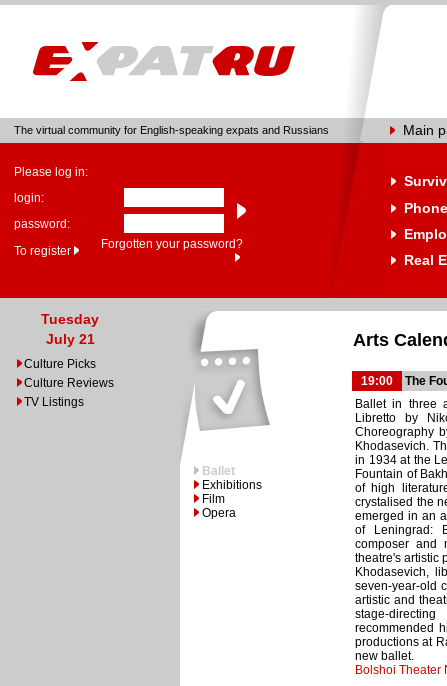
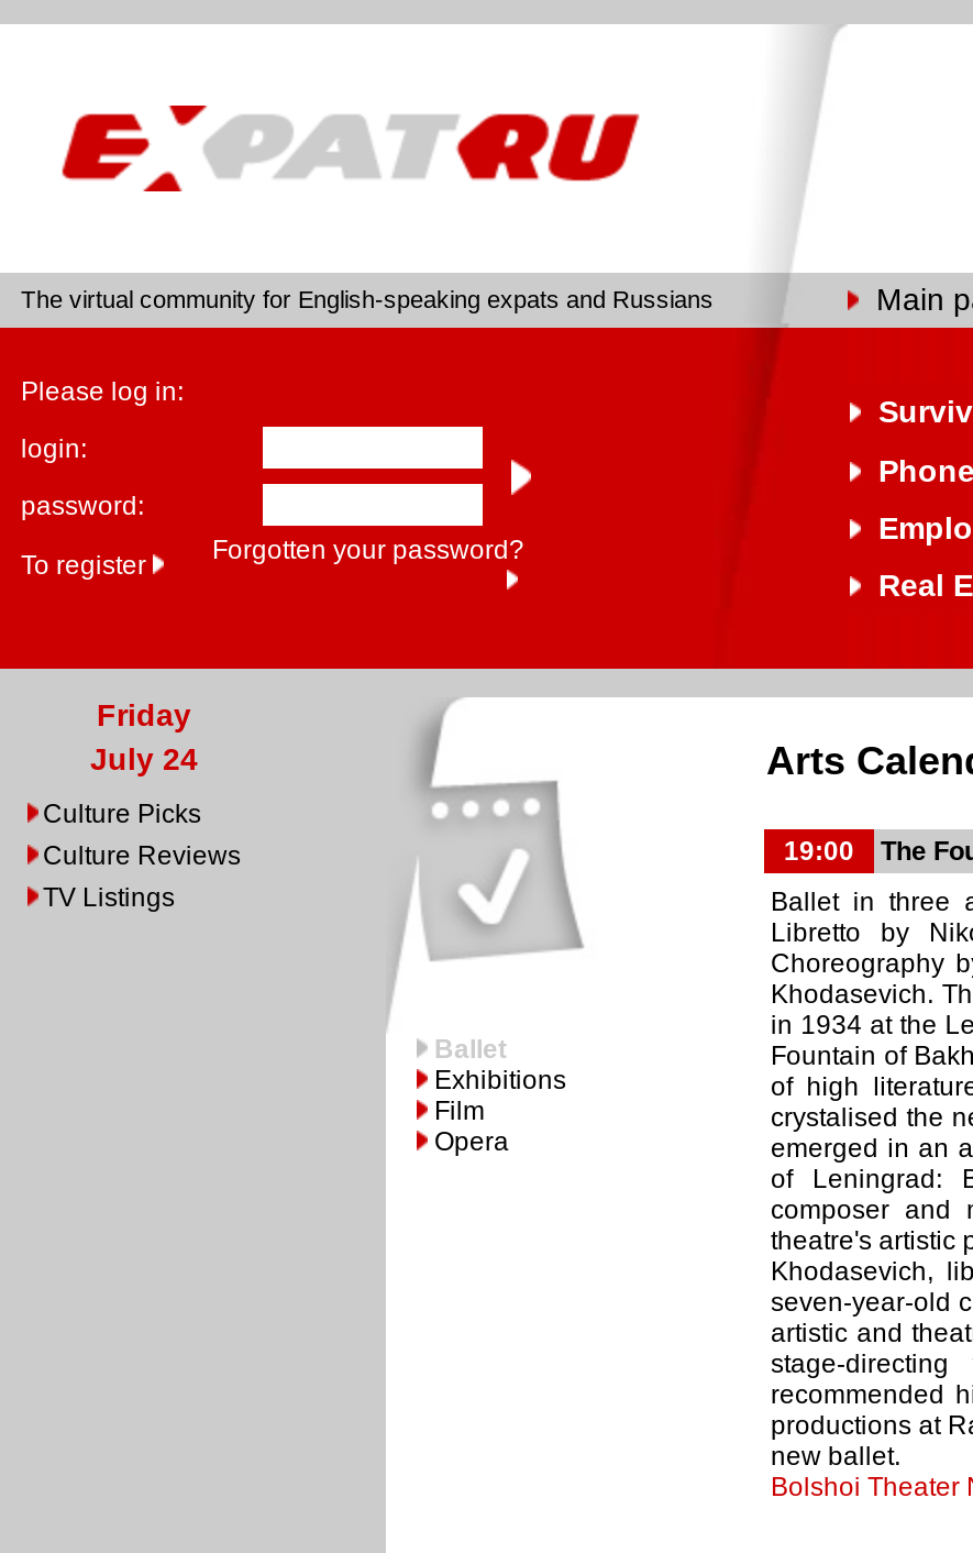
- Tuesday
- July 21
+ Friday
+ July 24
